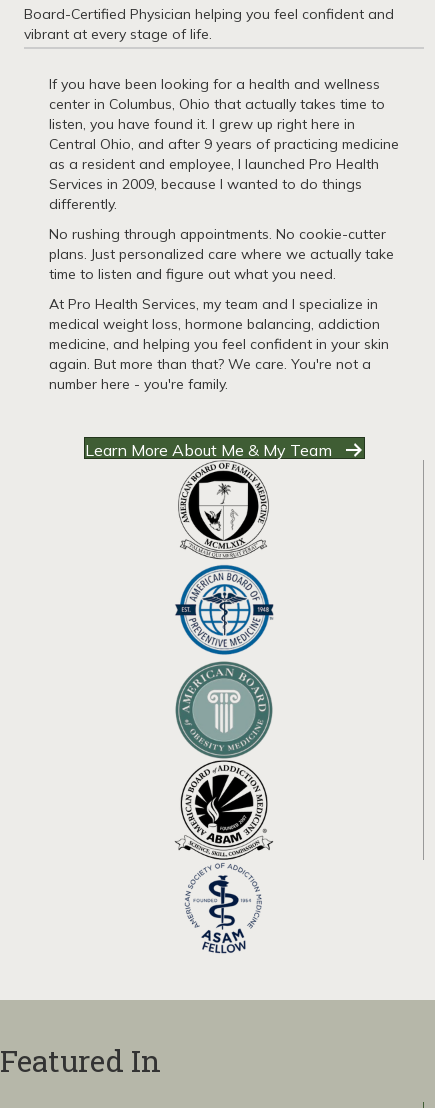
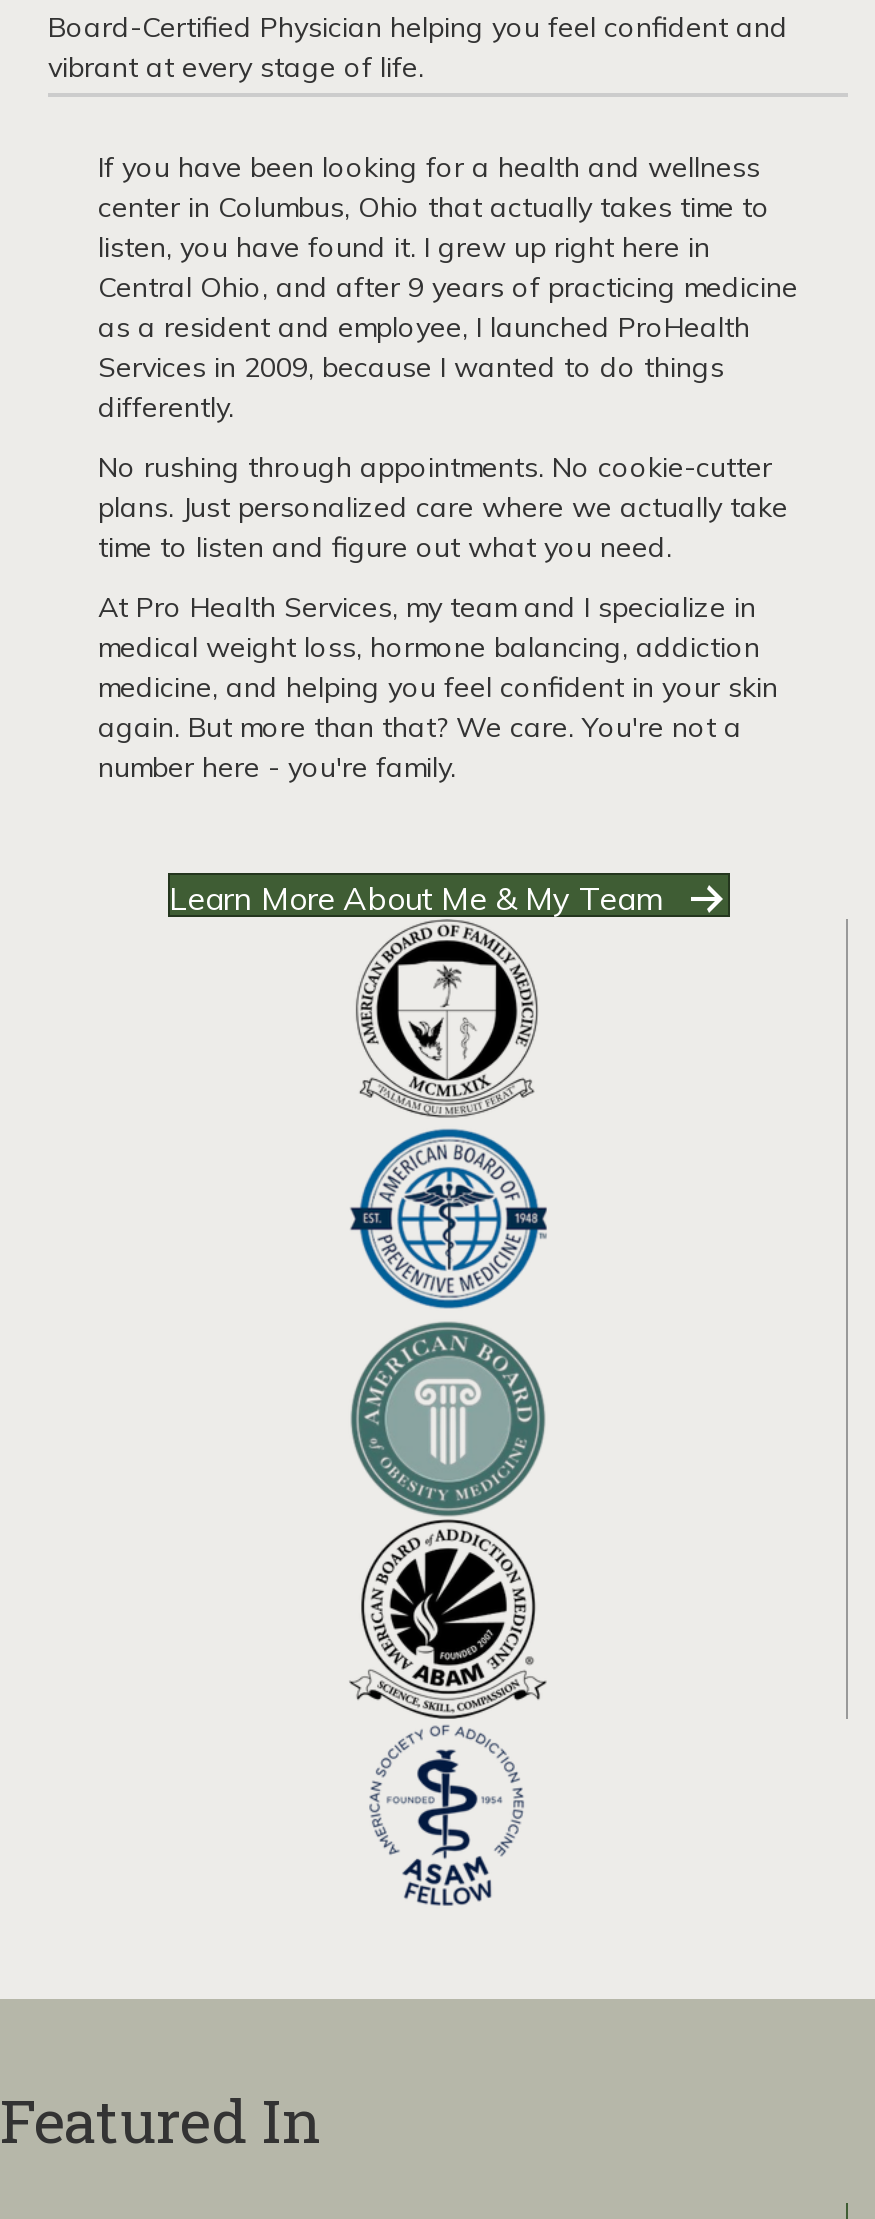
- as a resident and employee, I launched Pro Health
+ as a resident and employee, I launched ProHealth
